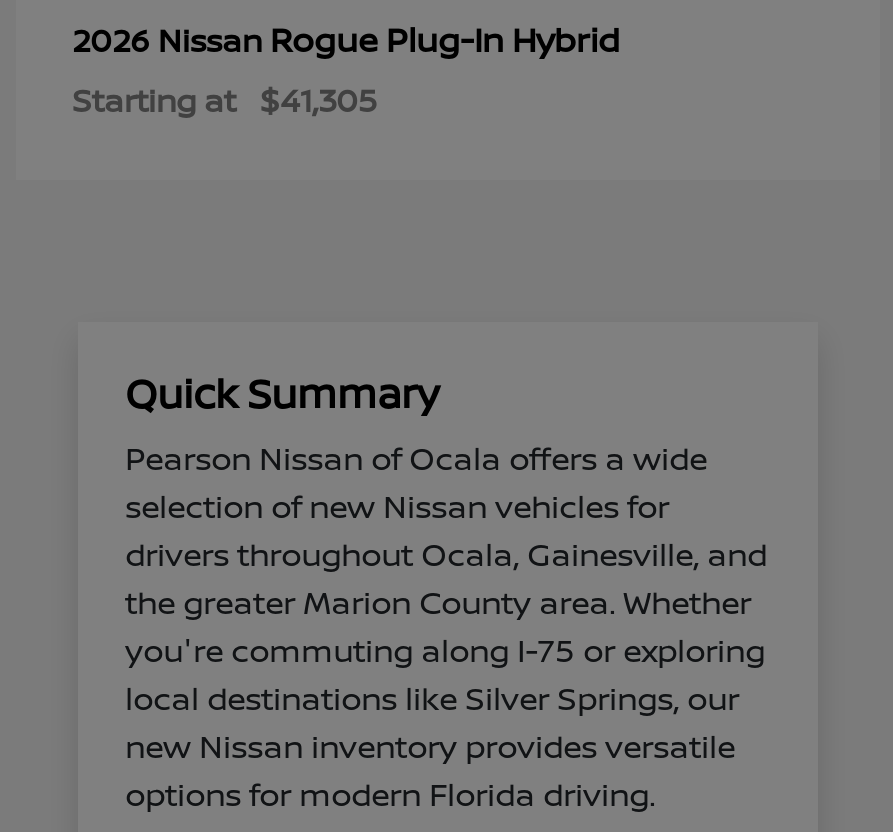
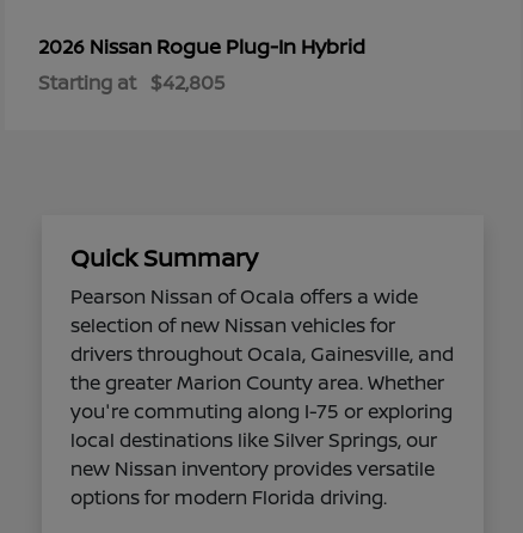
- Starting at $41,305
+ Starting at $42,805
